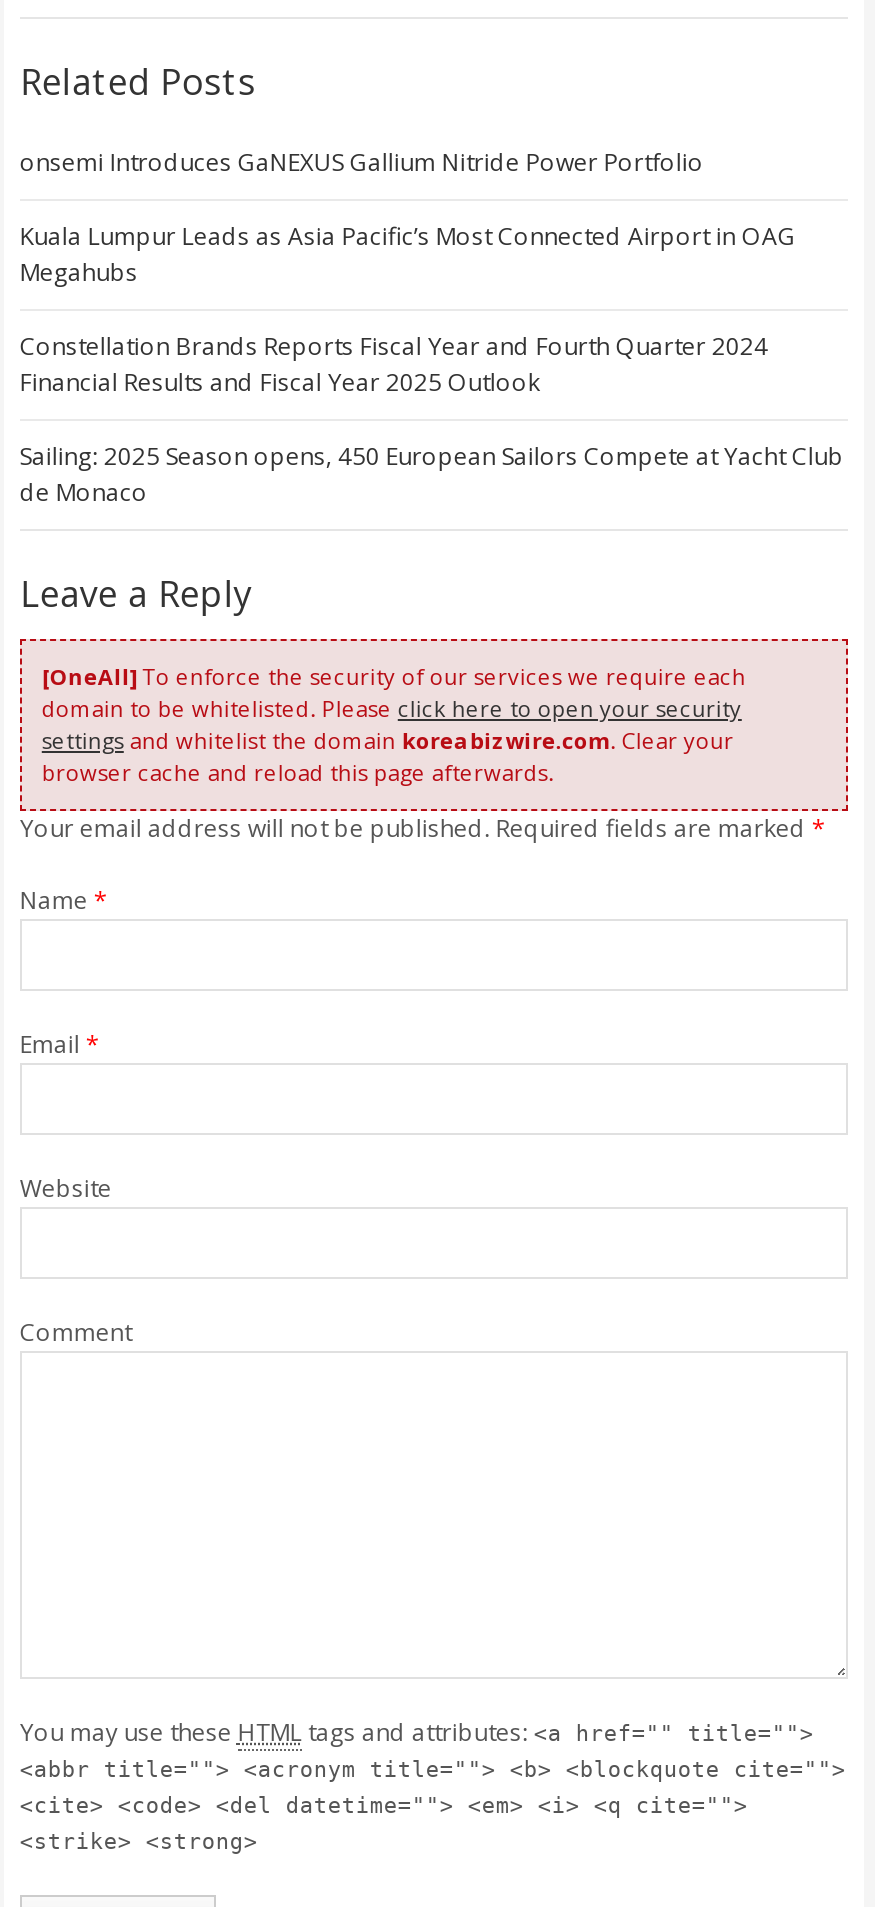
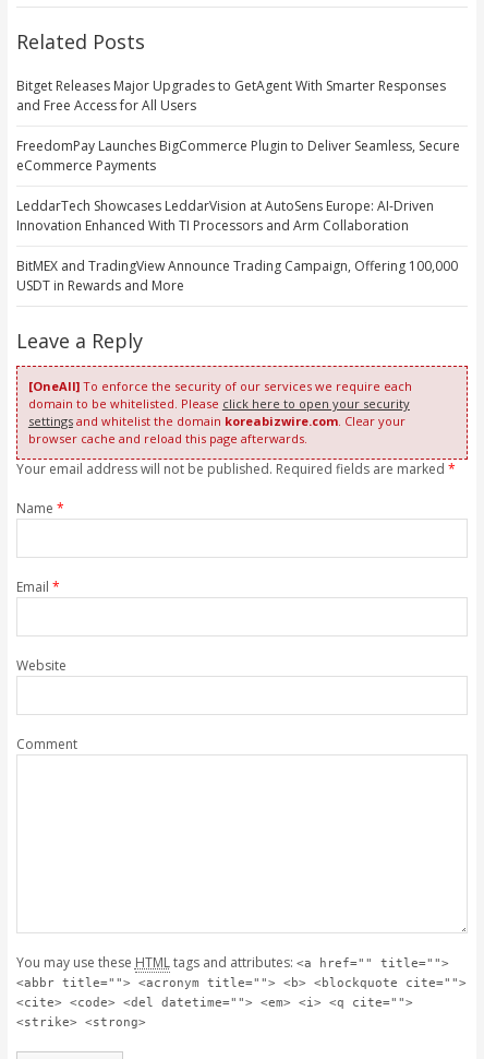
- onsemi Introduces GaNEXUS Gallium Nitride Power Portfolio
+ Bitget Releases Major Upgrades to GetAgent With Smarter Responses
+ and Free Access for All Users

- Kuala Lumpur Leads as Asia Pacific’s Most Connected Airport in OAG
- Megahubs
+ FreedomPay Launches BigCommerce Plugin to Deliver Seamless, Secure
+ eCommerce Payments

- Constellation Brands Reports Fiscal Year and Fourth Quarter 2024
- Financial Results and Fiscal Year 2025 Outlook
+ LeddarTech Showcases LeddarVision at AutoSens Europe: AI-Driven
+ Innovation Enhanced With TI Processors and Arm Collaboration

- Sailing: 2025 Season opens, 450 European Sailors Compete at Yacht Club
- de Monaco
+ BitMEX and TradingView Announce Trading Campaign, Offering 100,000
+ USDT in Rewards and More
